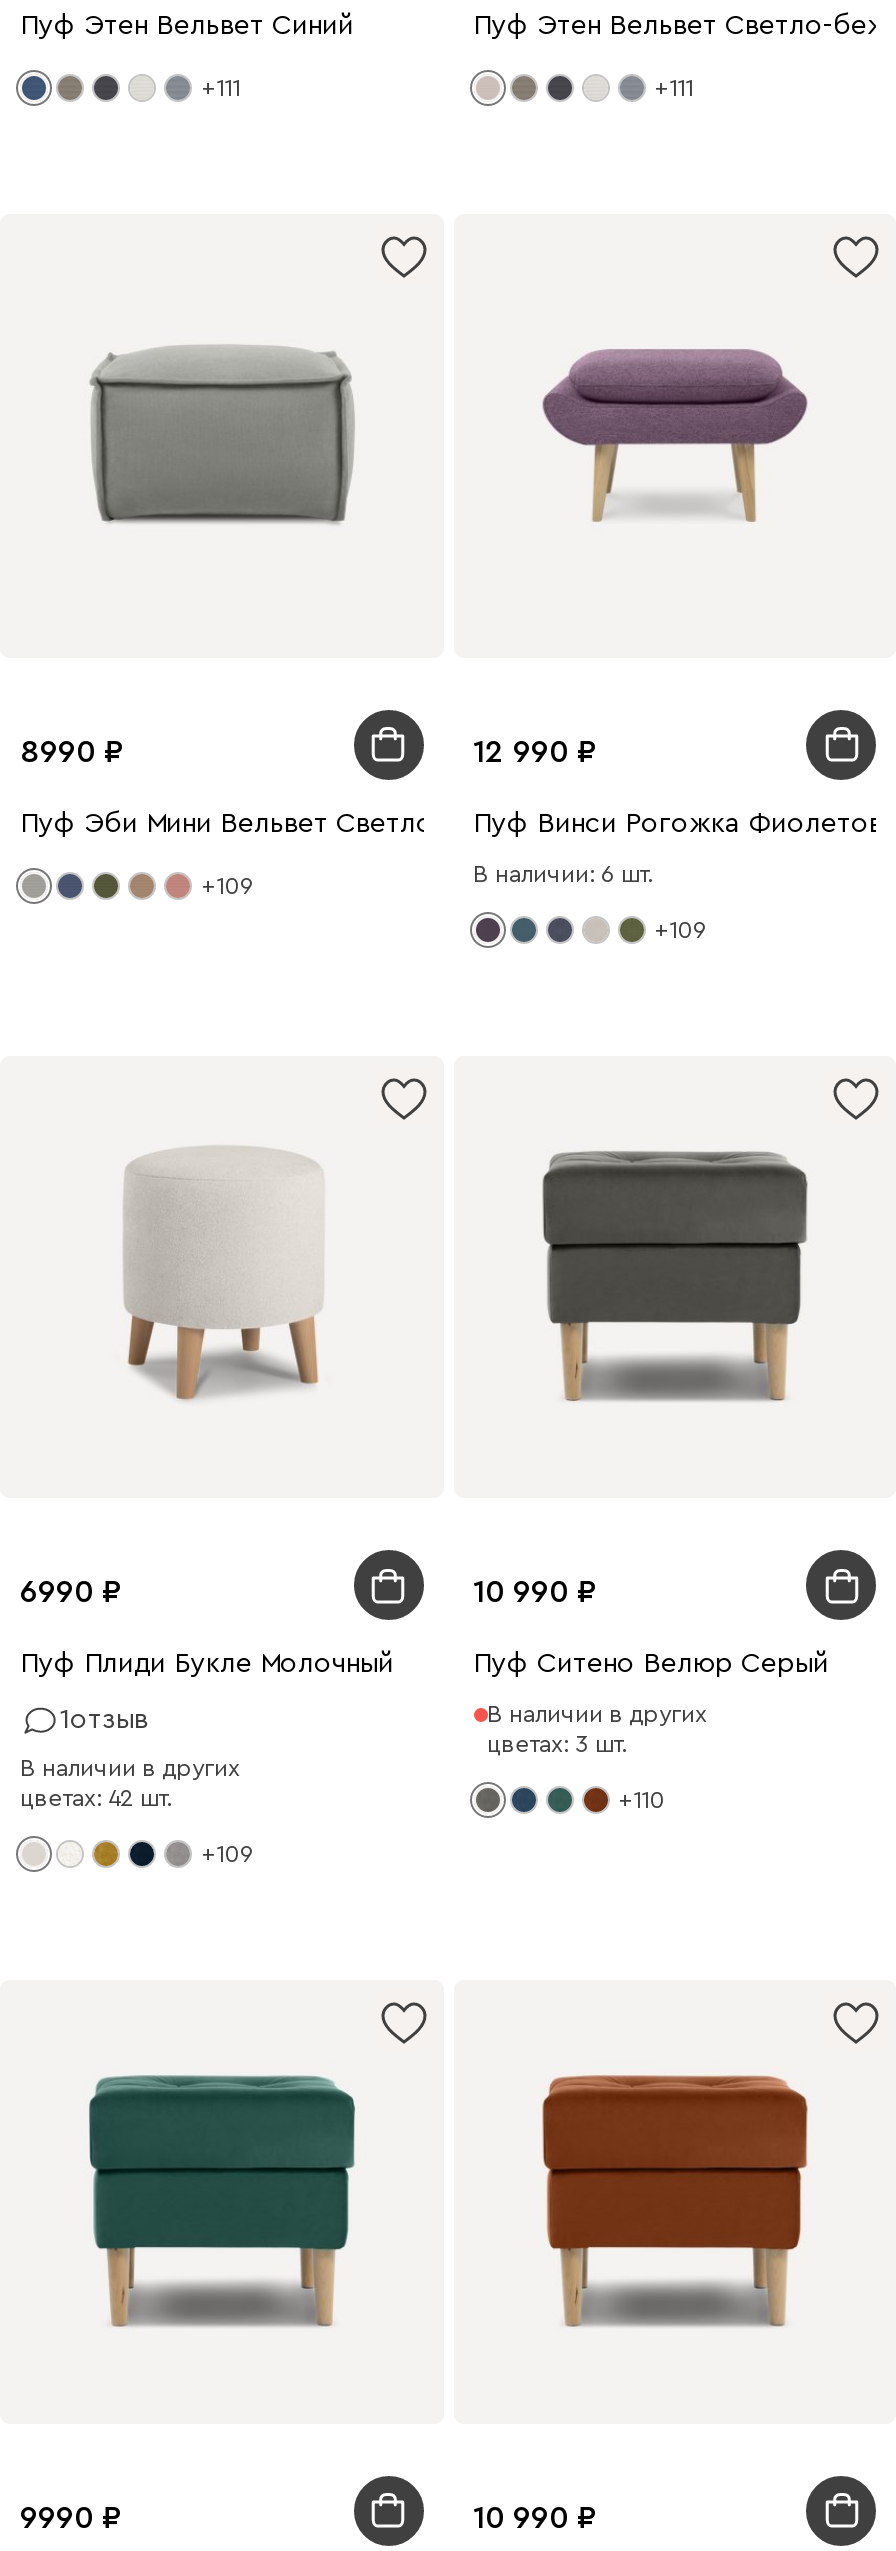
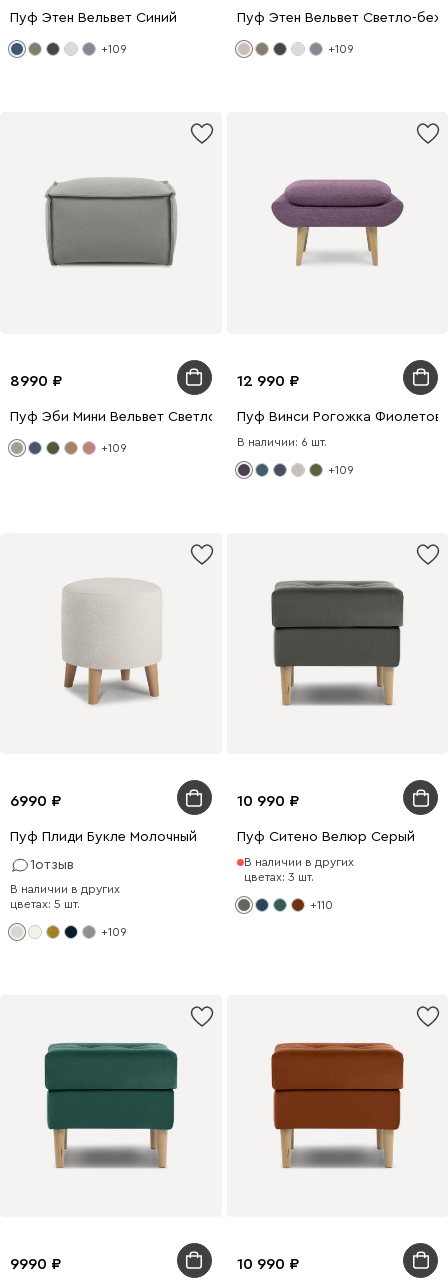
- +111
+ +109

- +111
+ +109

- цветах: 42 шт.
+ цветах: 5 шт.
